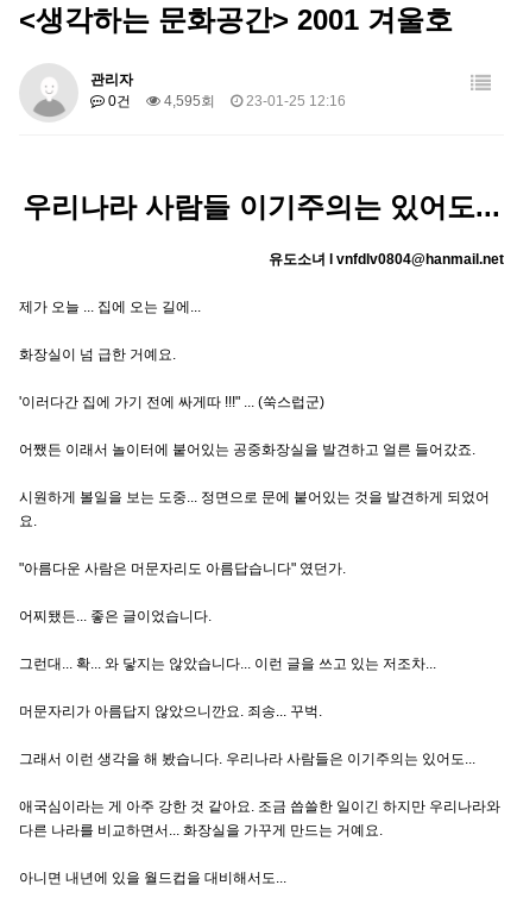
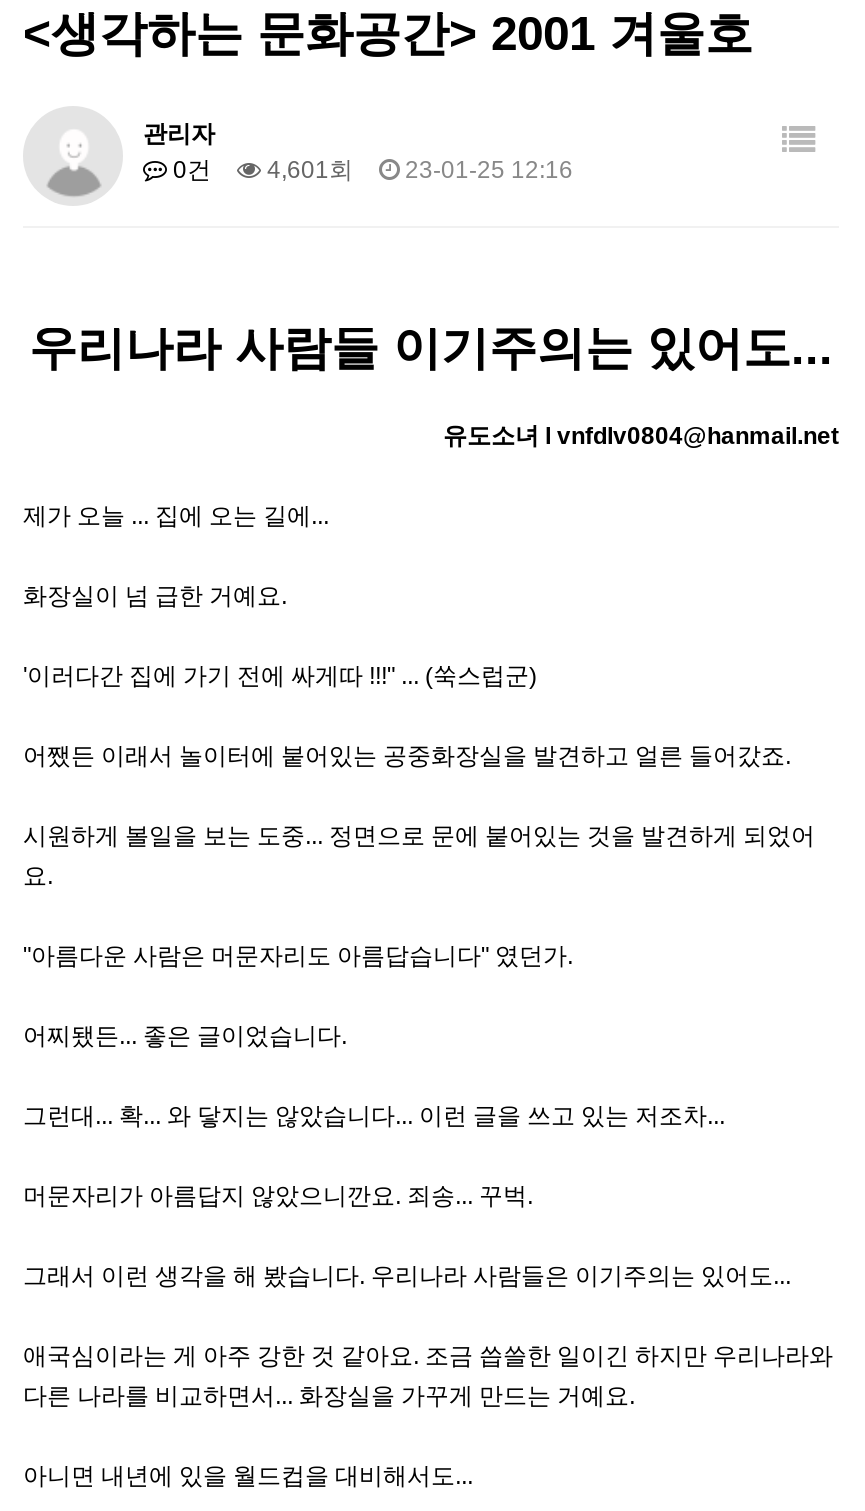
- 0건 4,595회 23-01-25 12:16
+ 0건 4,601회 23-01-25 12:16
